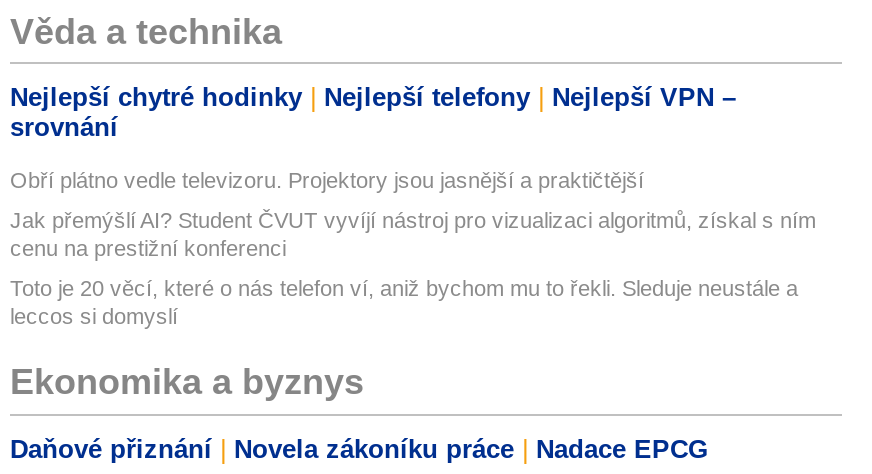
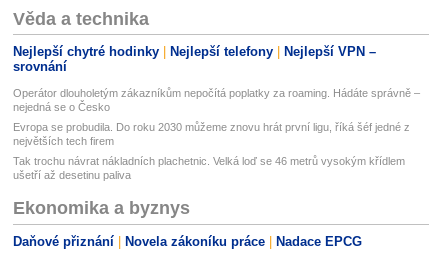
- Obří plátno vedle televizoru. Projektory jsou jasnější a praktičtější
+ Operátor dlouholetým zákazníkům nepočítá poplatky za roaming. Hádáte správně –
+ nejedná se o Česko

- Jak přemýšlí AI? Student ČVUT vyvíjí nástroj pro vizualizaci algoritmů, získal s ním
- cenu na prestižní konferenci
+ Evropa se probudila. Do roku 2030 můžeme znovu hrát první ligu, říká šéf jedné z
+ největších tech firem

- Toto je 20 věcí, které o nás telefon ví, aniž bychom mu to řekli. Sleduje neustále a
- leccos si domyslí
+ Tak trochu návrat nákladních plachetnic. Velká loď se 46 metrů vysokým křídlem
+ ušetří až desetinu paliva
